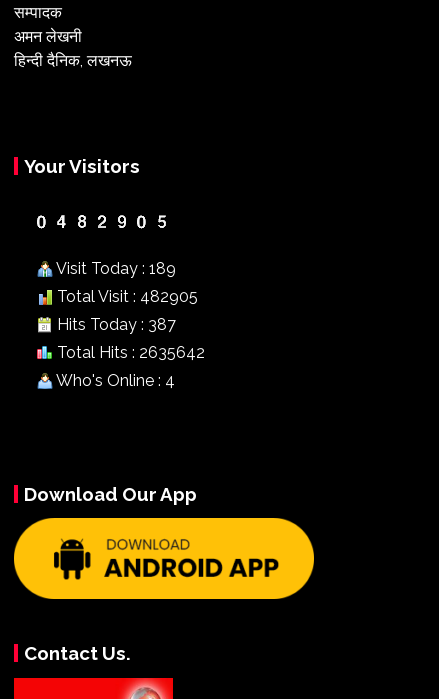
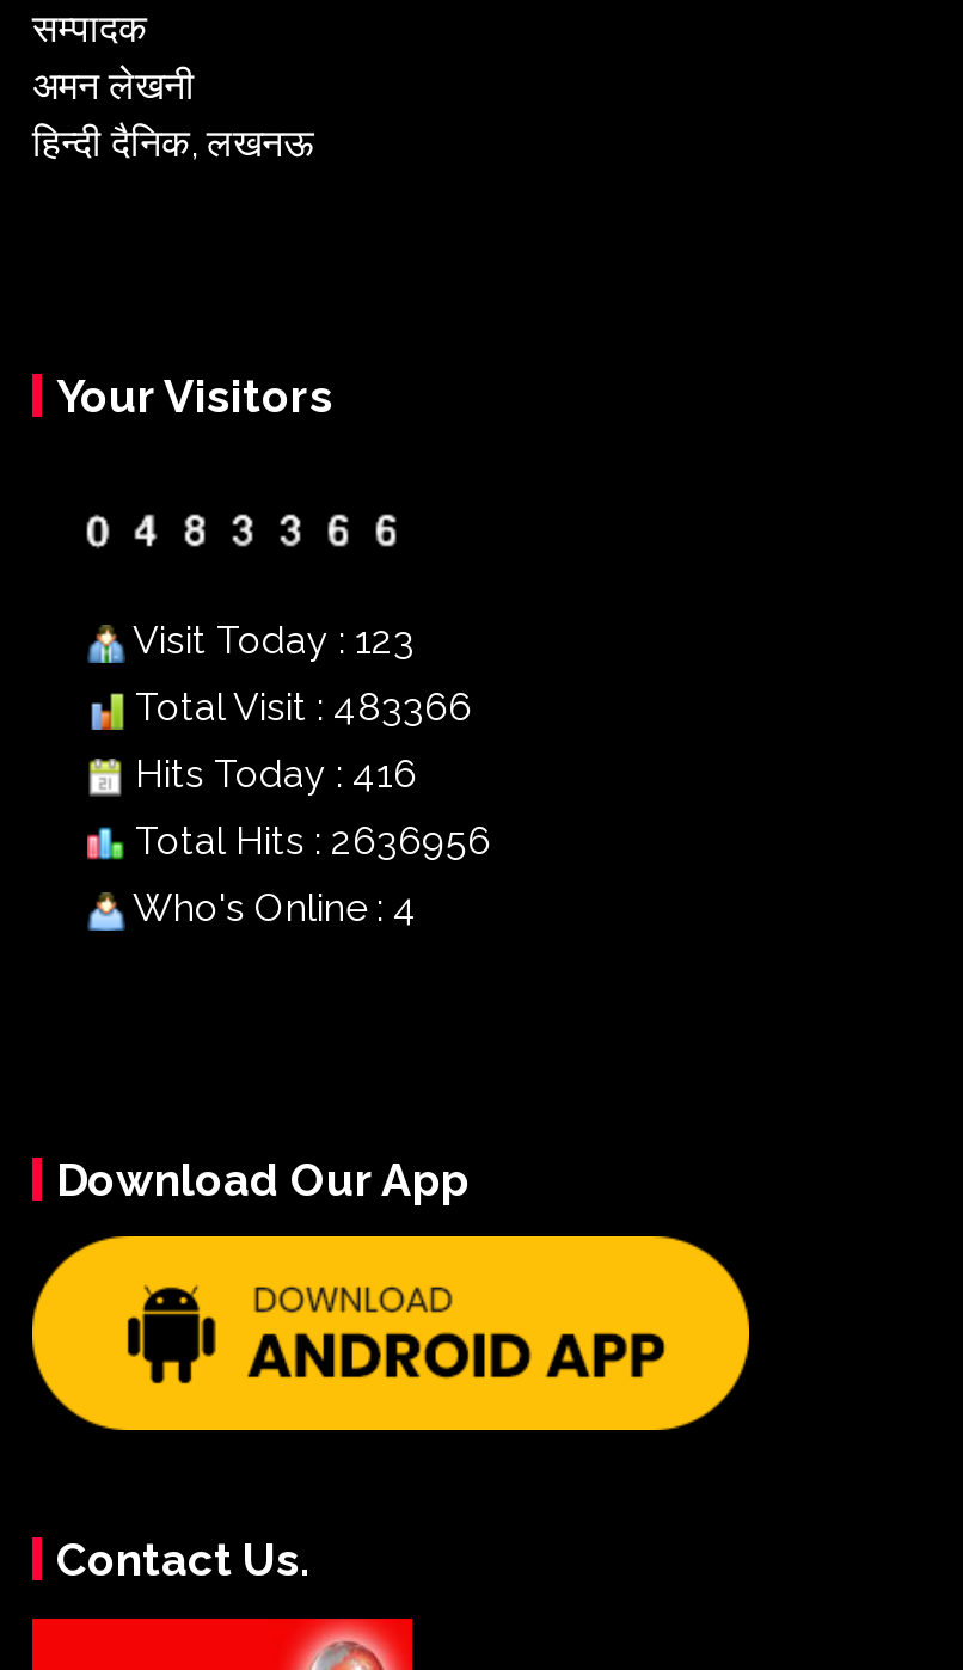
- Visit Today : 189
+ Visit Today : 123

- Total Visit : 482905
+ Total Visit : 483366

- Hits Today : 387
+ Hits Today : 416

- Total Hits : 2635642
+ Total Hits : 2636956
